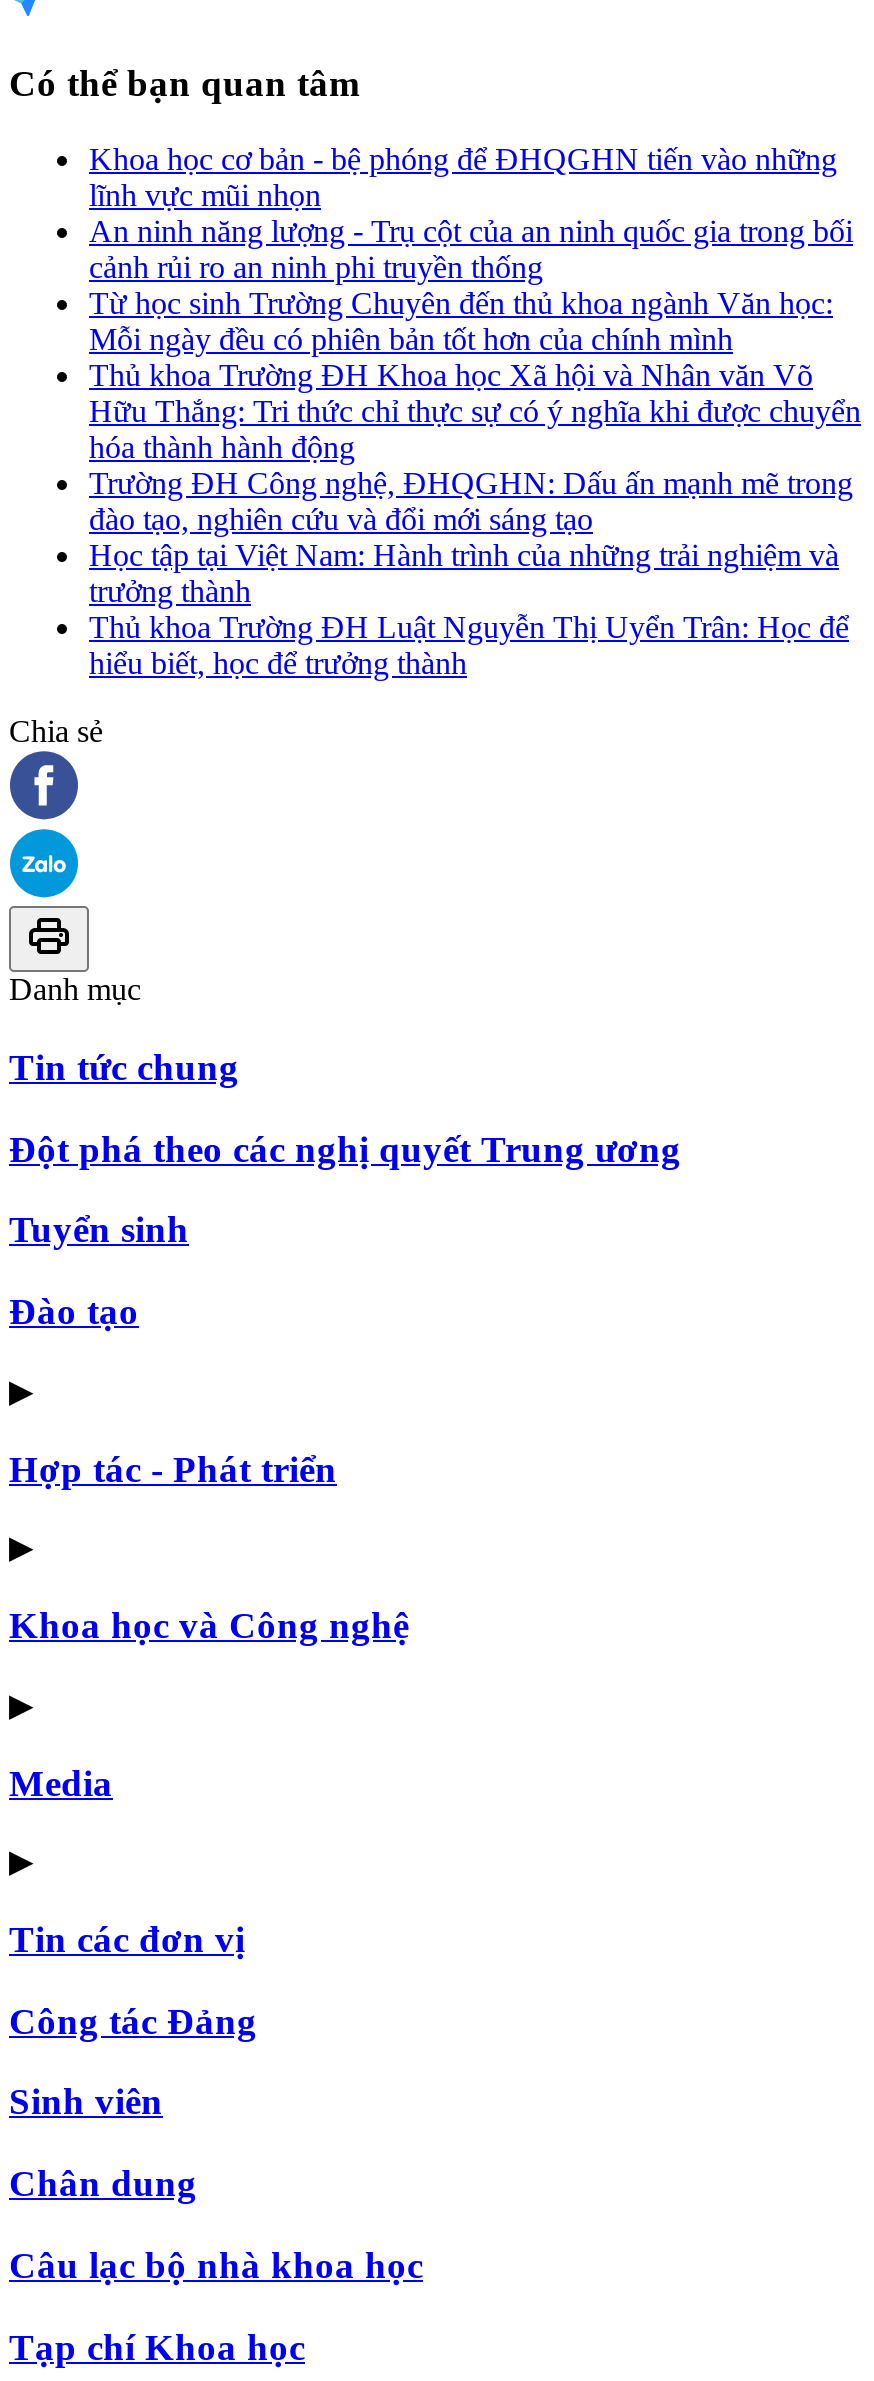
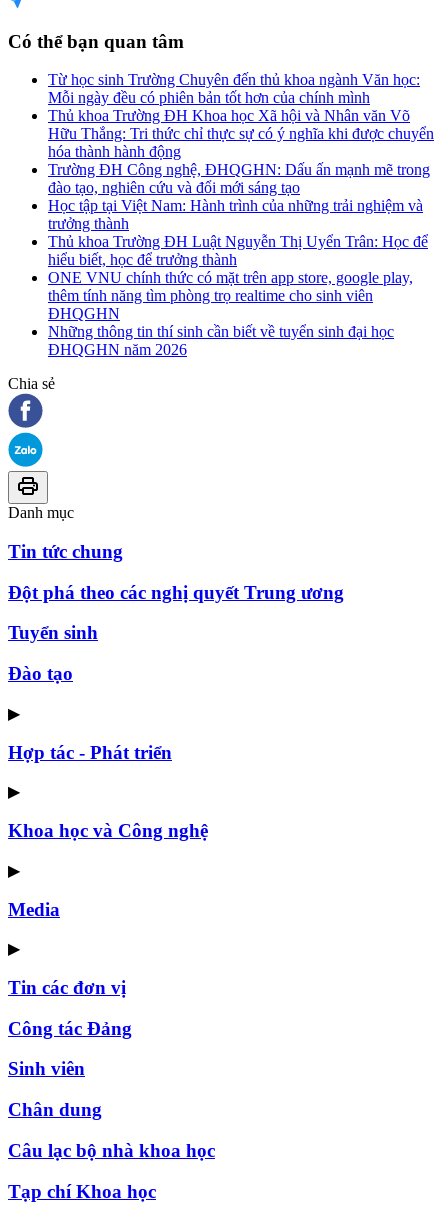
- Khoa học cơ bản - bệ phóng để ĐHQGHN tiến vào những
- lĩnh vực mũi nhọn
- An ninh năng lượng - Trụ cột của an ninh quốc gia trong bối
- cảnh rủi ro an ninh phi truyền thống

moved up: Từ học sinh Trường Chuyên đến thủ khoa ngành Văn học: | Mỗi ngày đều có phiên bản tốt hơn của chính mình | Thủ khoa Trường ĐH Khoa học Xã hội và Nhân văn Võ | ... | Thủ khoa Trường ĐH Luật Nguyễn Thị Uyển Trân: Học để | hiểu biết, học để trưởng thành

+ ONE VNU chính thức có mặt trên app store, google play,
+ thêm tính năng tìm phòng trọ realtime cho sinh viên
+ ĐHQGHN
+ Những thông tin thí sinh cần biết về tuyển sinh đại học
+ ĐHQGHN năm 2026
